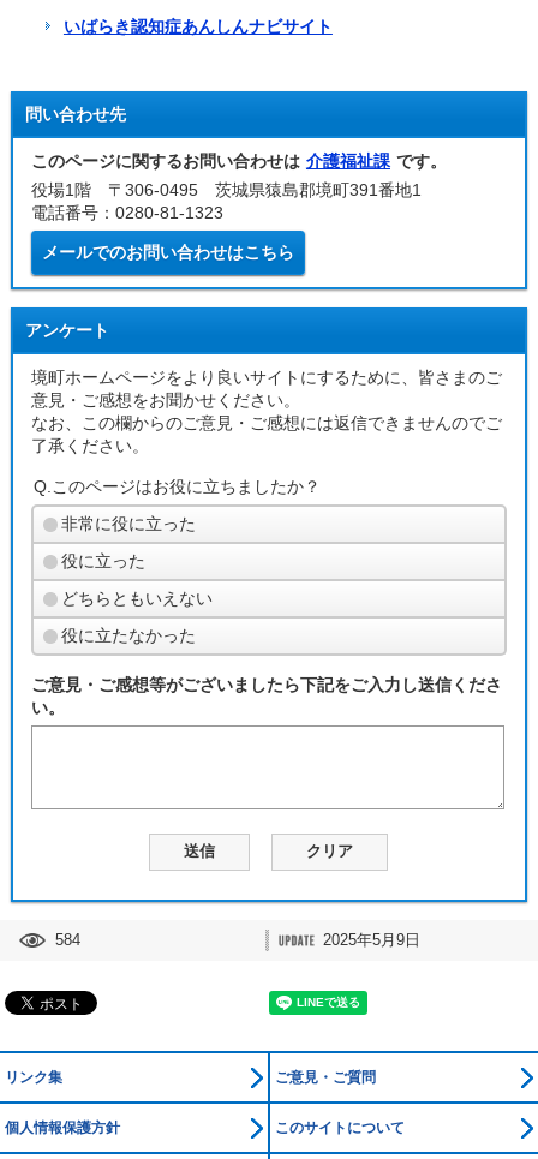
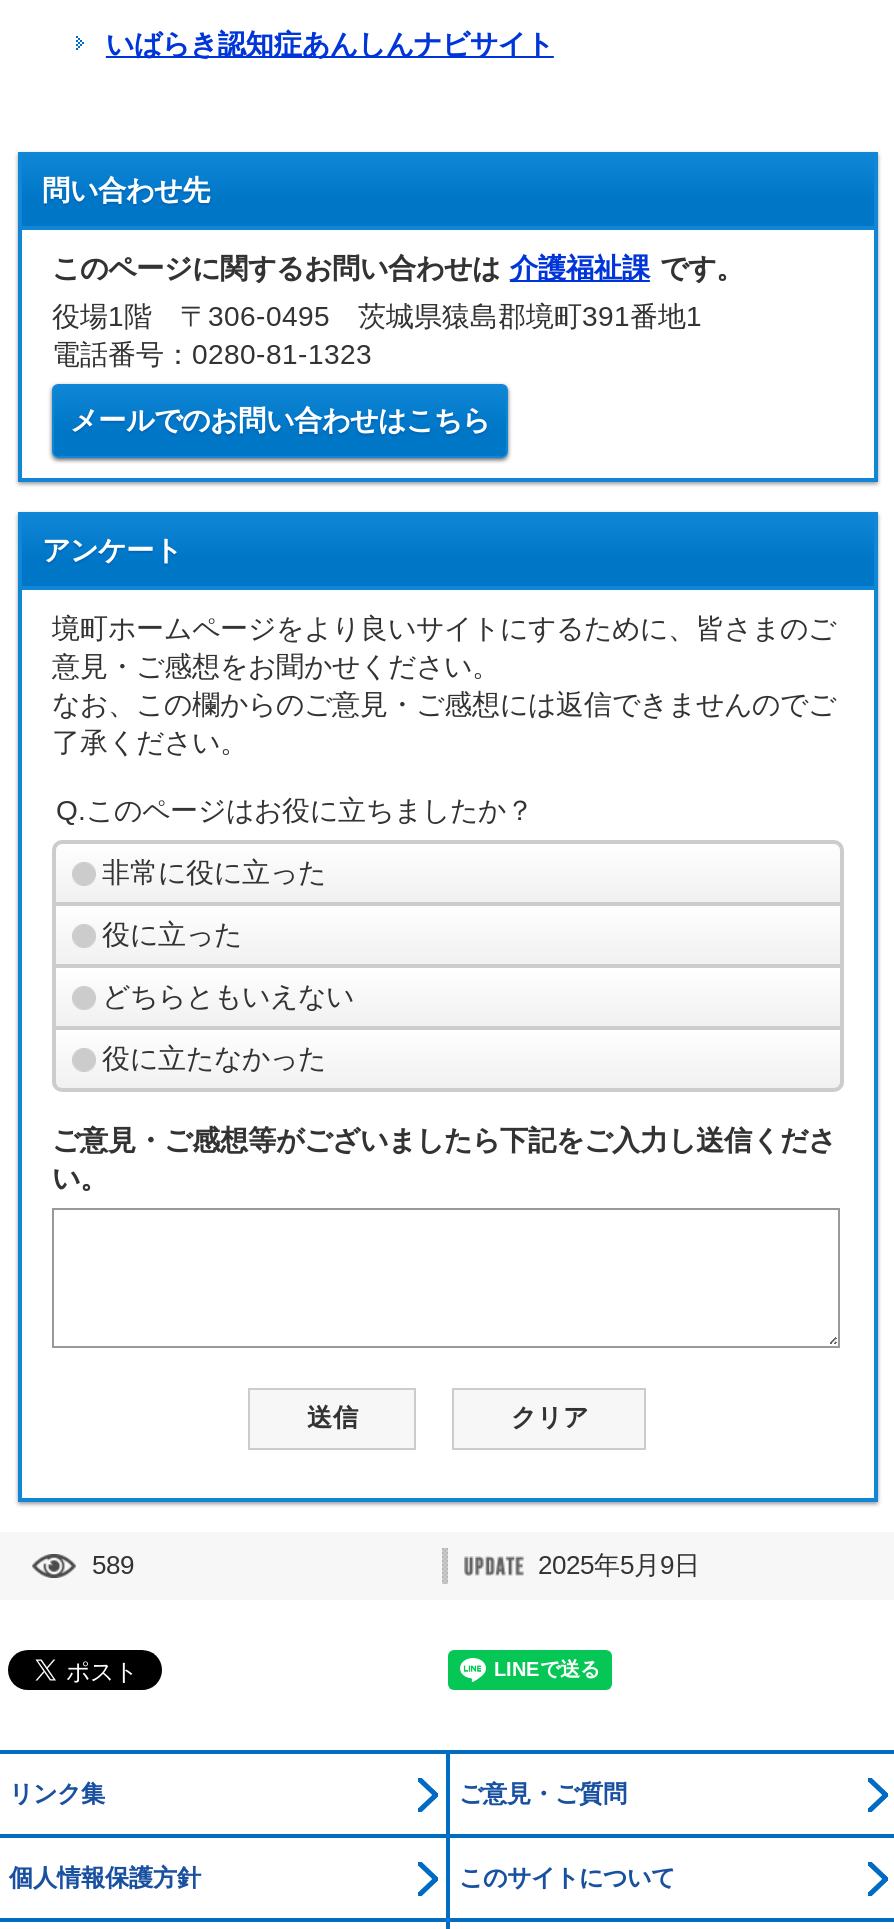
- 584
+ 589
